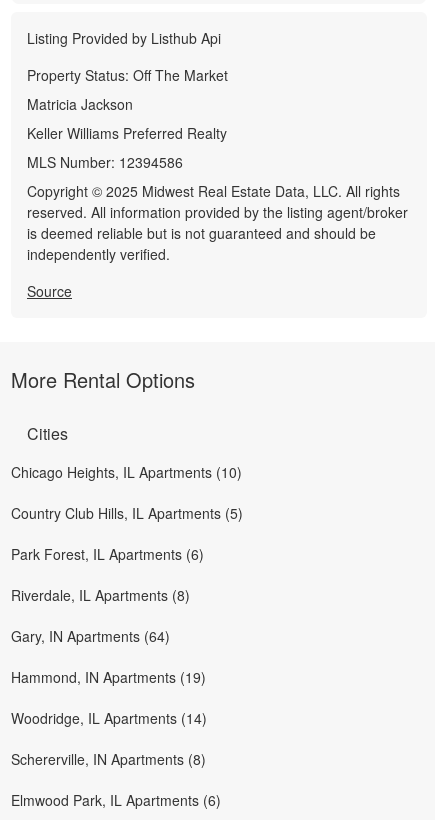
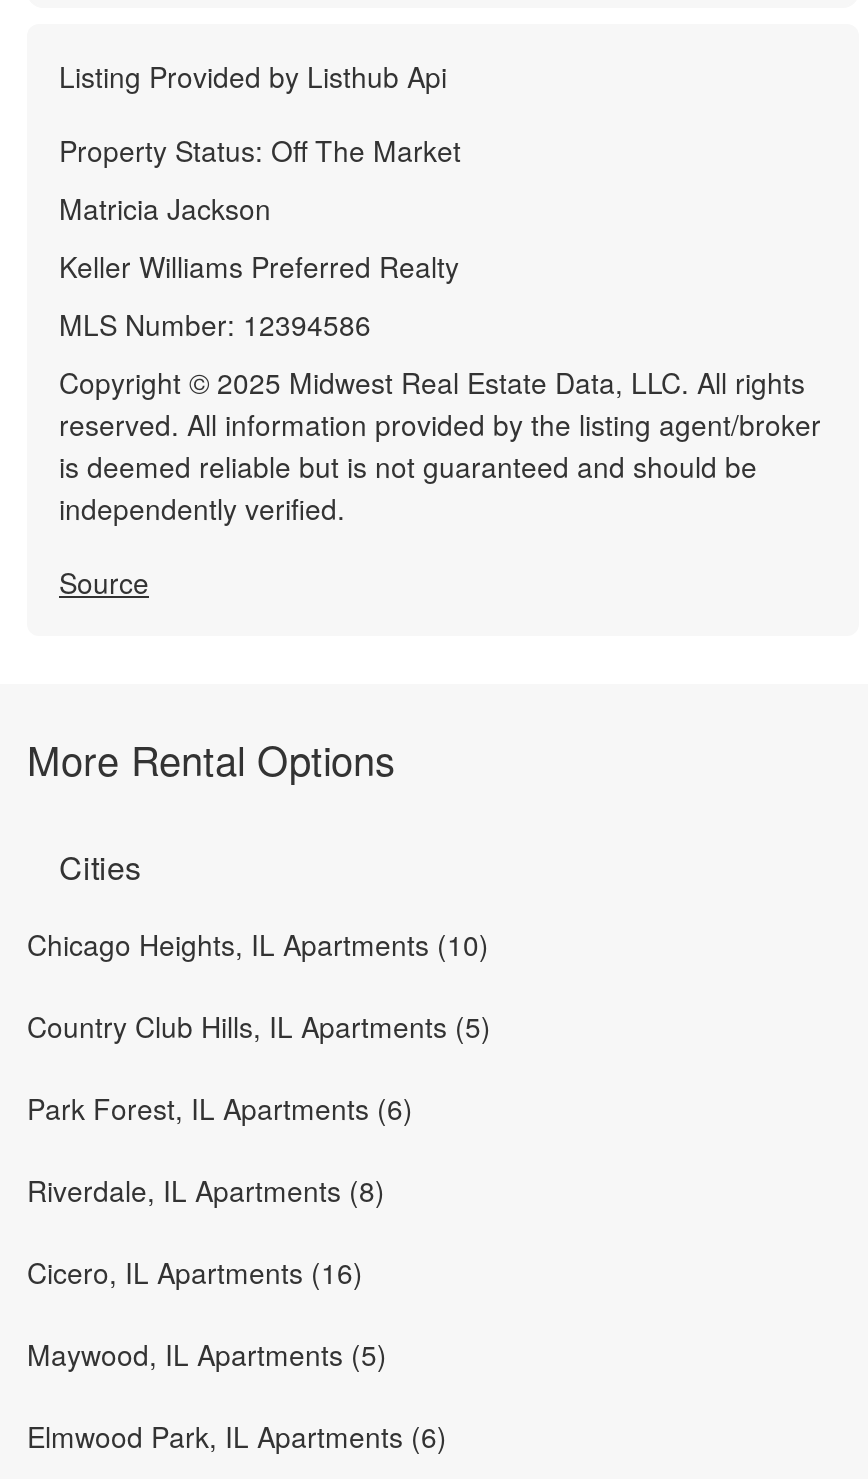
- Gary, IN Apartments (64)
- Hammond, IN Apartments (19)
- Woodridge, IL Apartments (14)
- Schererville, IN Apartments (8)
+ Cicero, IL Apartments (16)
+ Maywood, IL Apartments (5)
